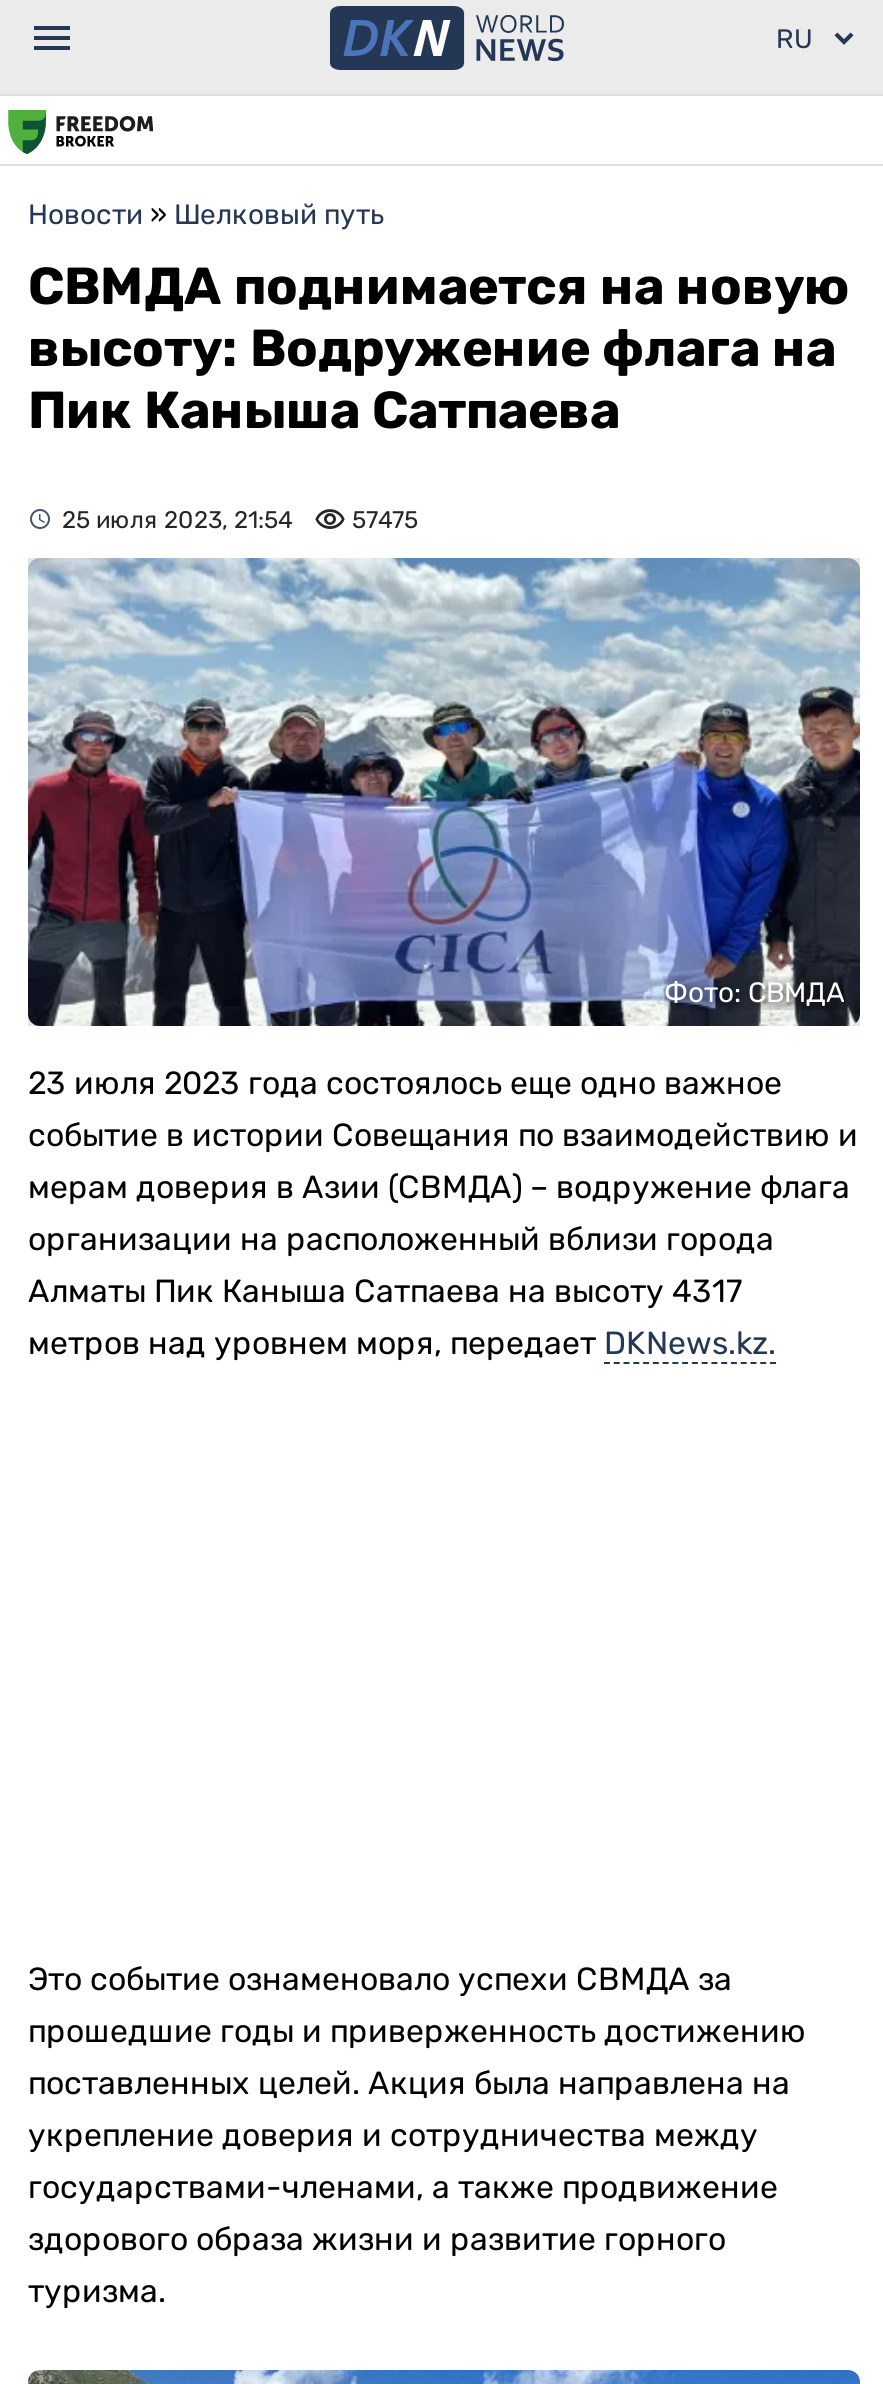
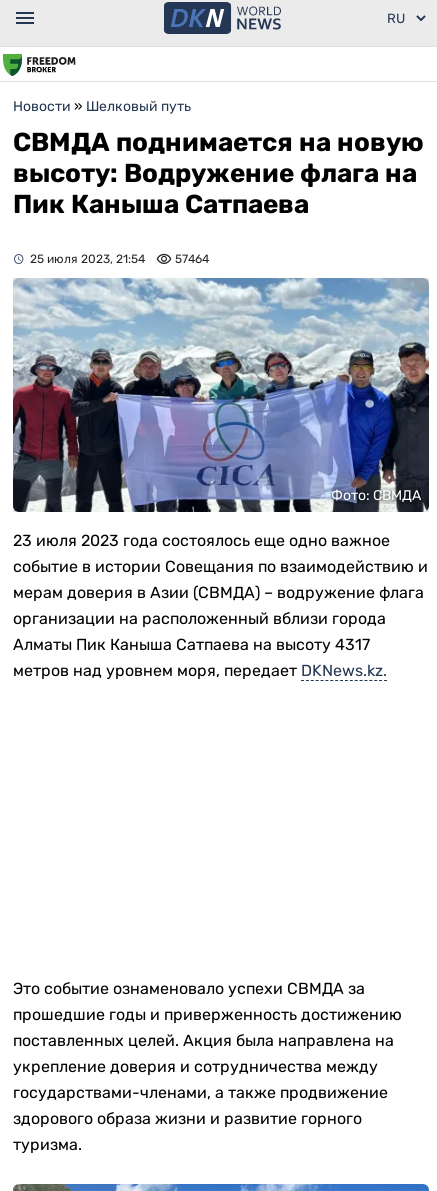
- 57475
+ 57464
